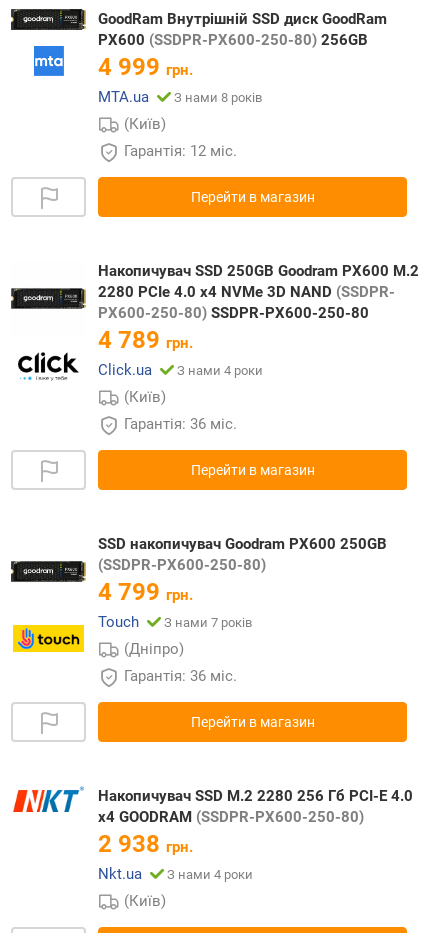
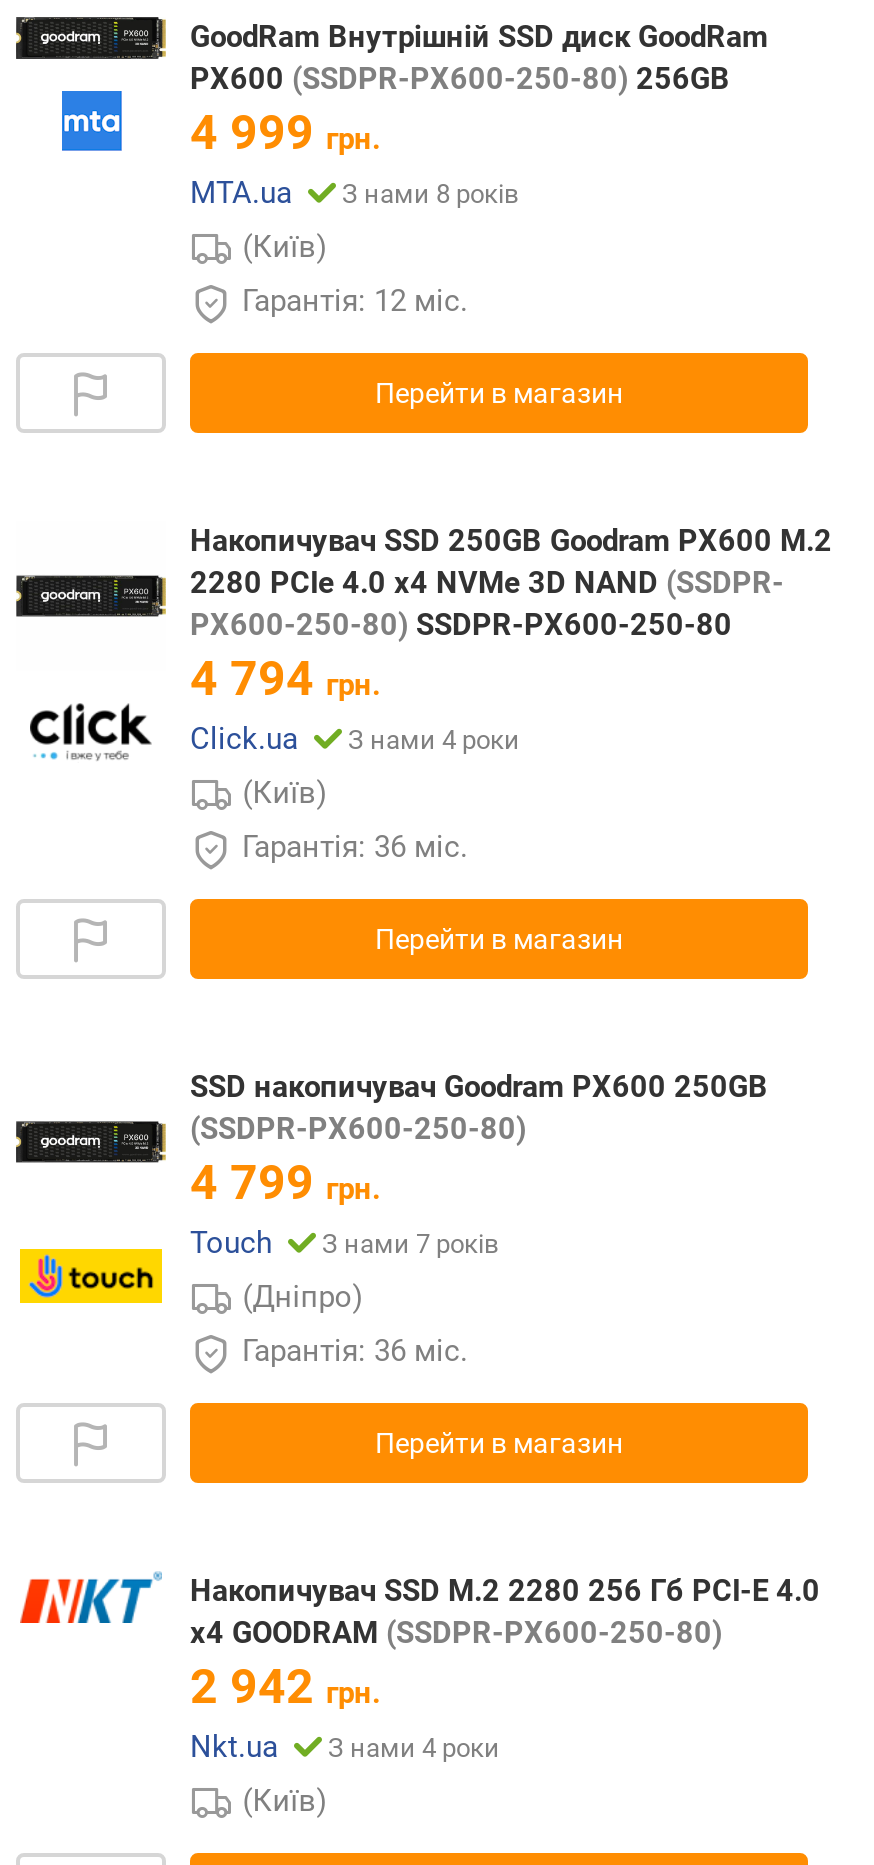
- 4 789 грн.
+ 4 794 грн.

- 2 938 грн.
+ 2 942 грн.
